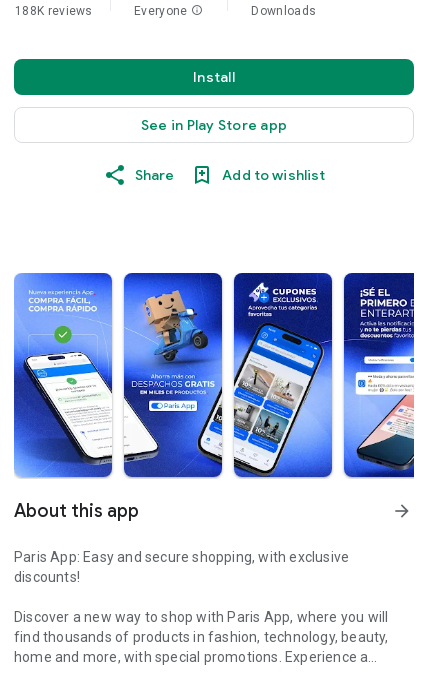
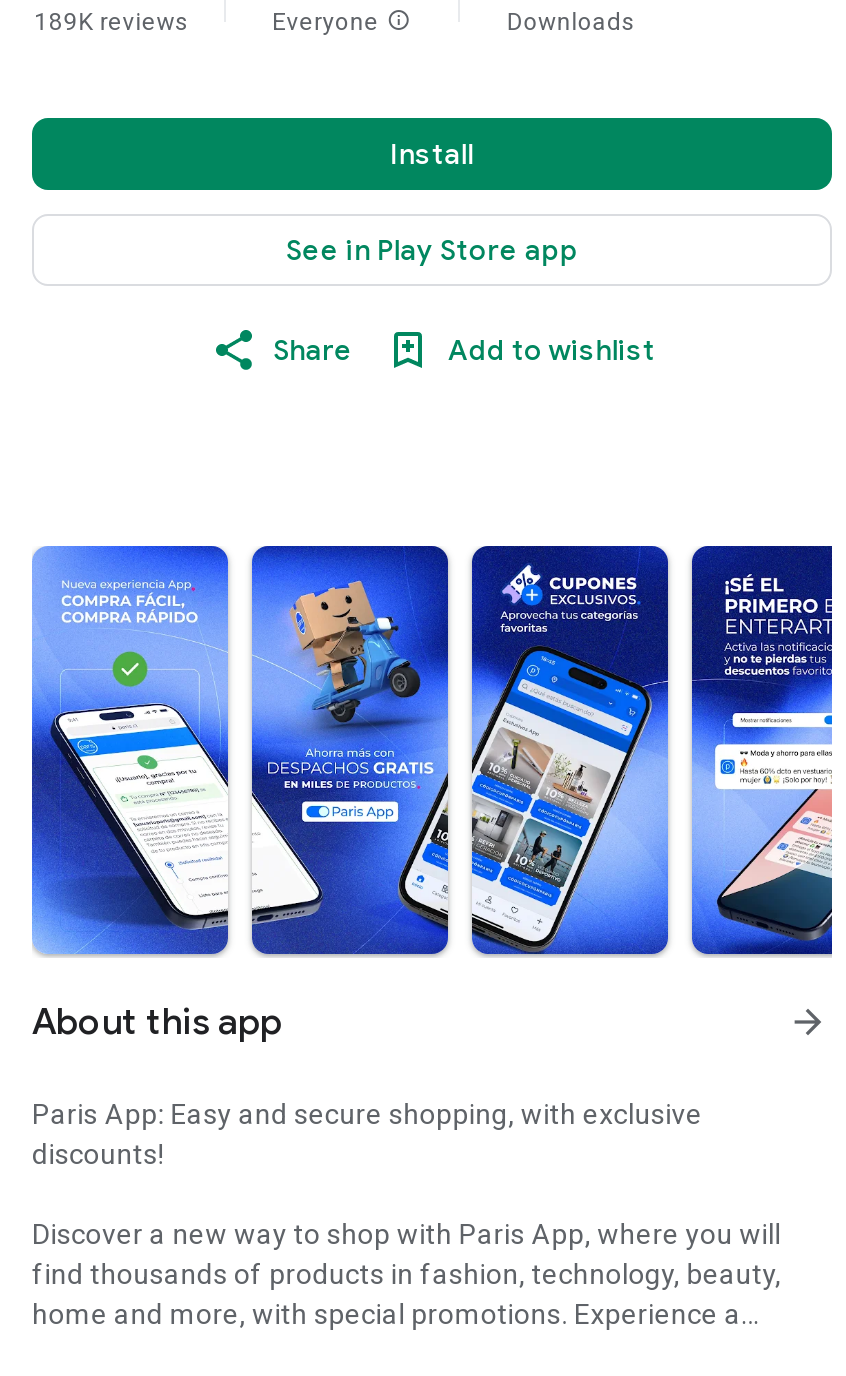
- 188K reviews
+ 189K reviews
